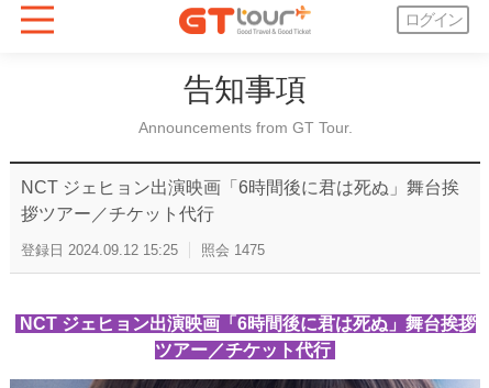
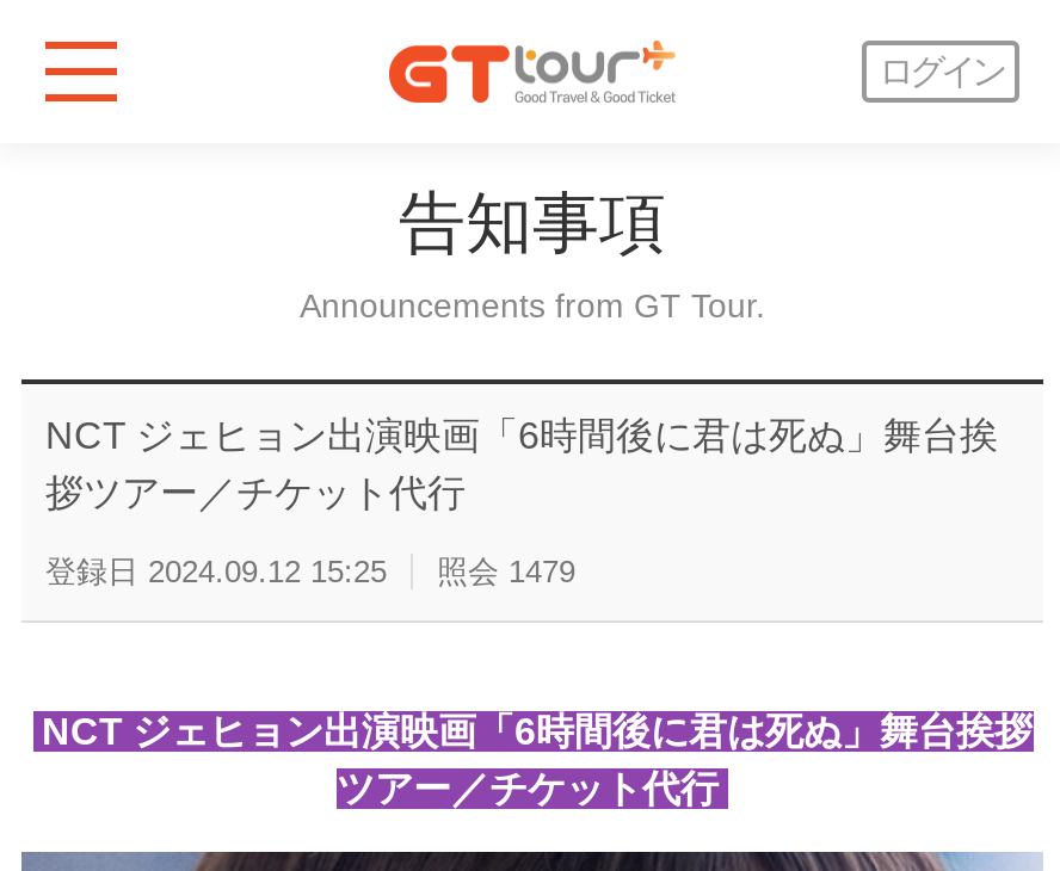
- 登録日2024.09.12 15:25 照会1475
+ 登録日2024.09.12 15:25 照会1479
